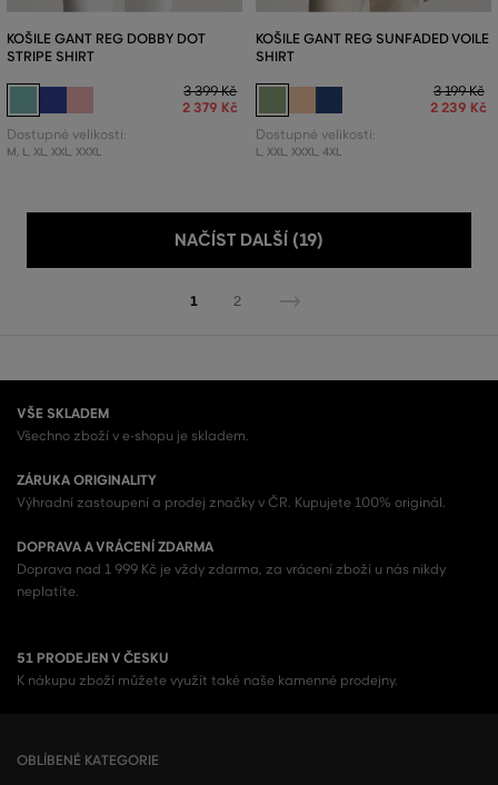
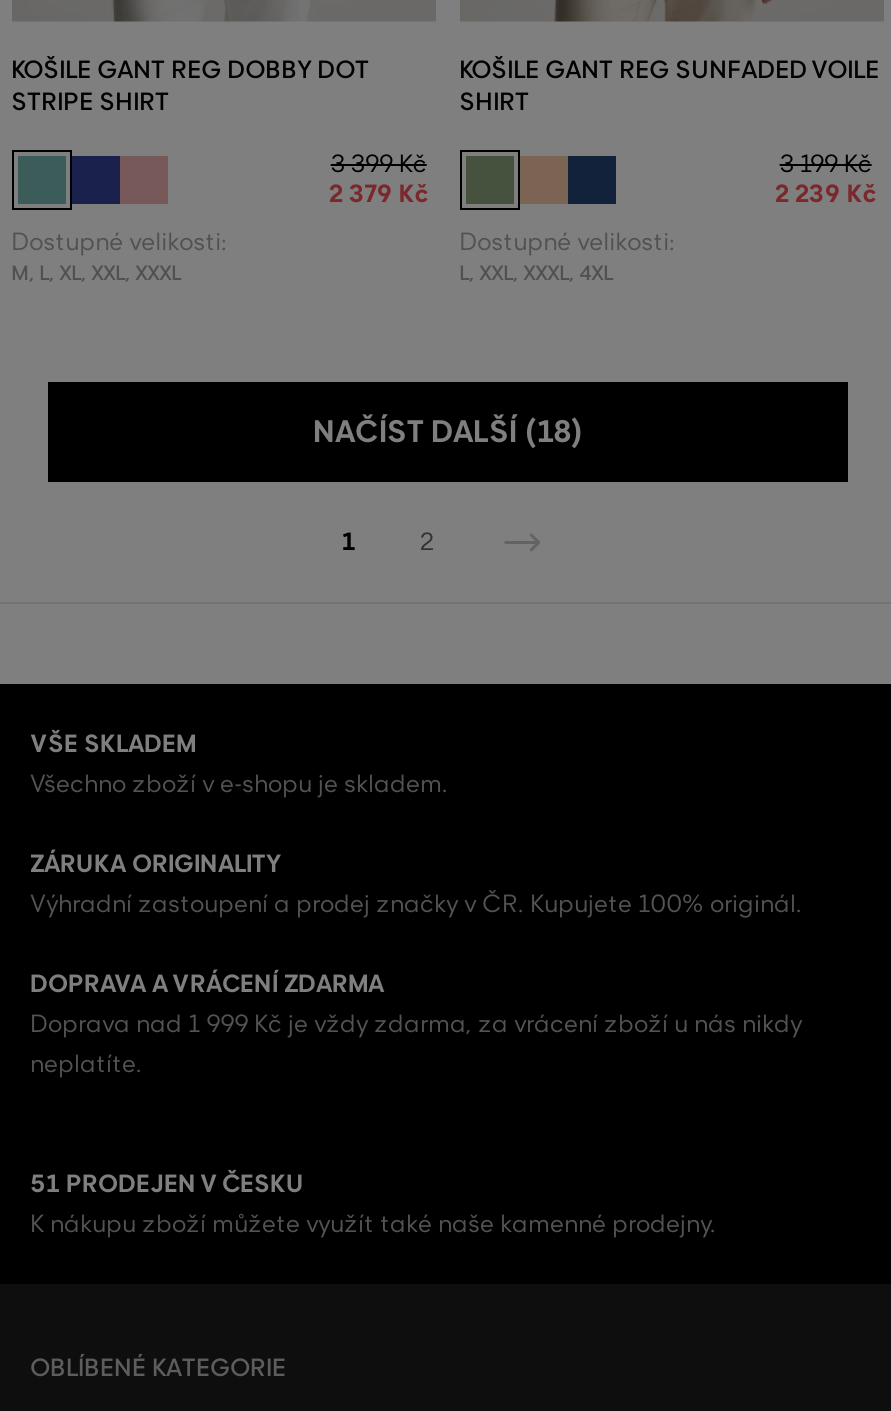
- NAČÍST DALŠÍ (19)
+ NAČÍST DALŠÍ (18)
